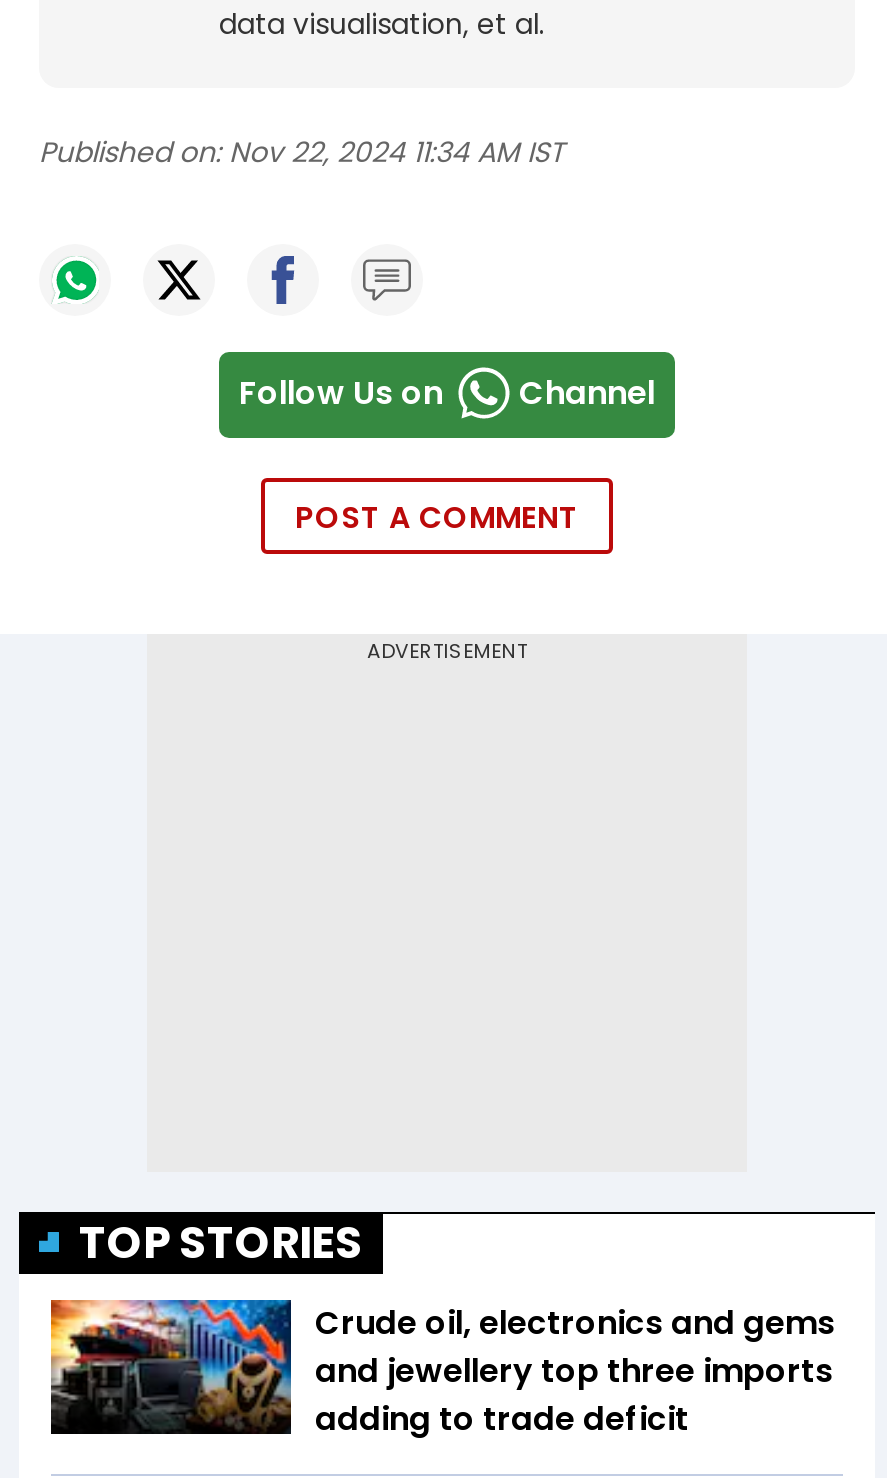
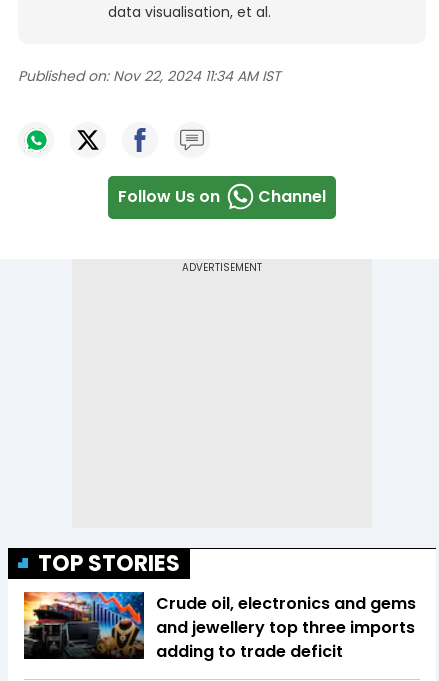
- POST A COMMENT
